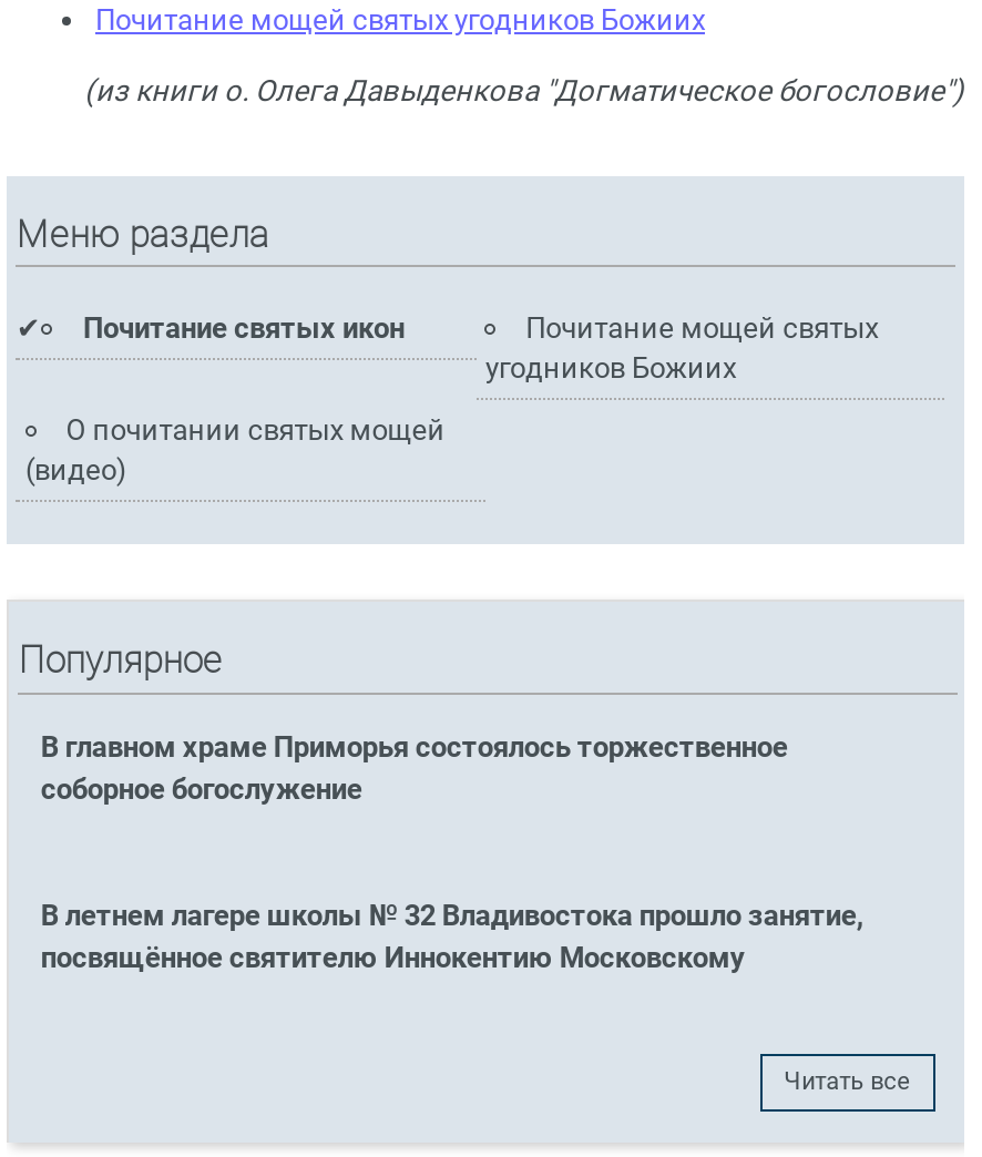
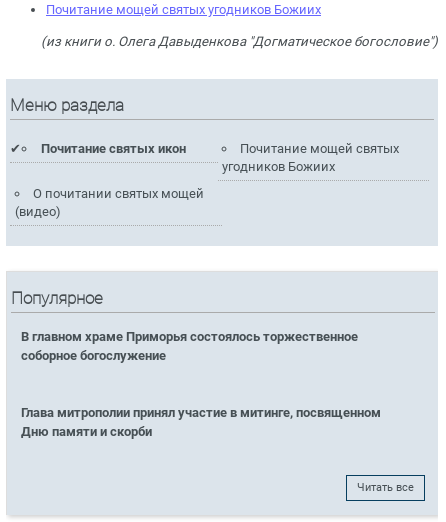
- В летнем лагере школы № 32 Владивостока прошло занятие,
- посвящённое святителю Иннокентию Московскому
+ Глава митрополии принял участие в митинге, посвященном
+ Дню памяти и скорби
